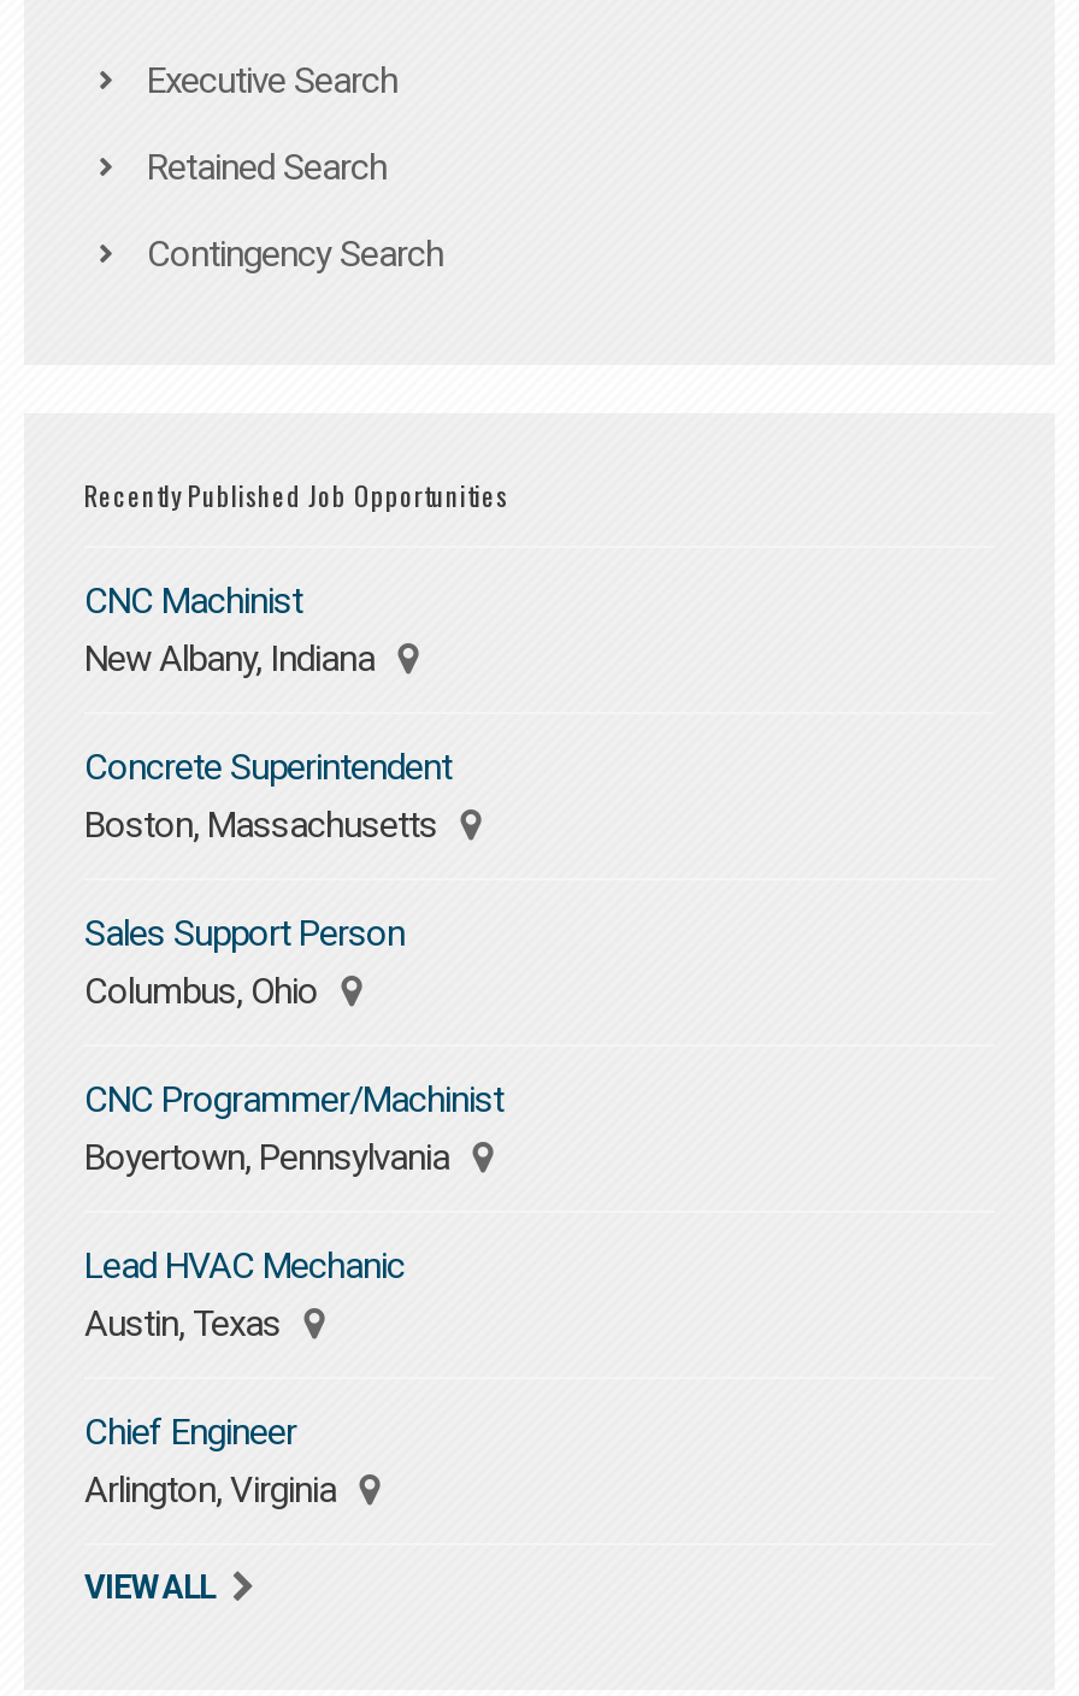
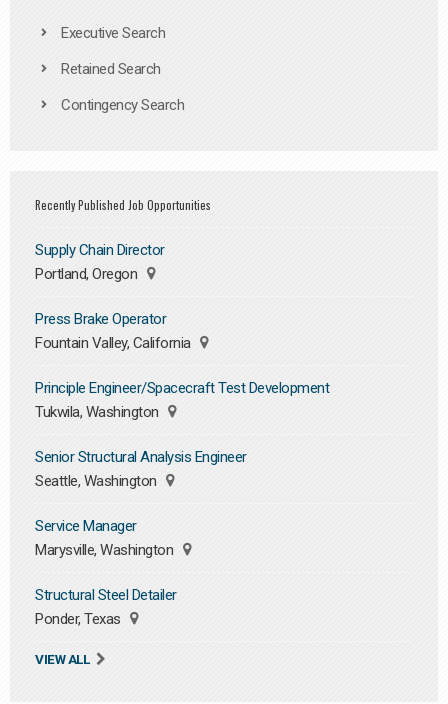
- CNC Machinist
- New Albany, Indiana
+ Supply Chain Director
+ Portland, Oregon

- Concrete Superintendent
- Boston, Massachusetts
+ Press Brake Operator
+ Fountain Valley, California

- Sales Support Person
- Columbus, Ohio
+ Principle Engineer/Spacecraft Test Development
+ Tukwila, Washington

- CNC Programmer/Machinist
- Boyertown, Pennsylvania
+ Senior Structural Analysis Engineer
+ Seattle, Washington

- Lead HVAC Mechanic
- Austin, Texas
+ Service Manager
+ Marysville, Washington

- Chief Engineer
- Arlington, Virginia
+ Structural Steel Detailer
+ Ponder, Texas
